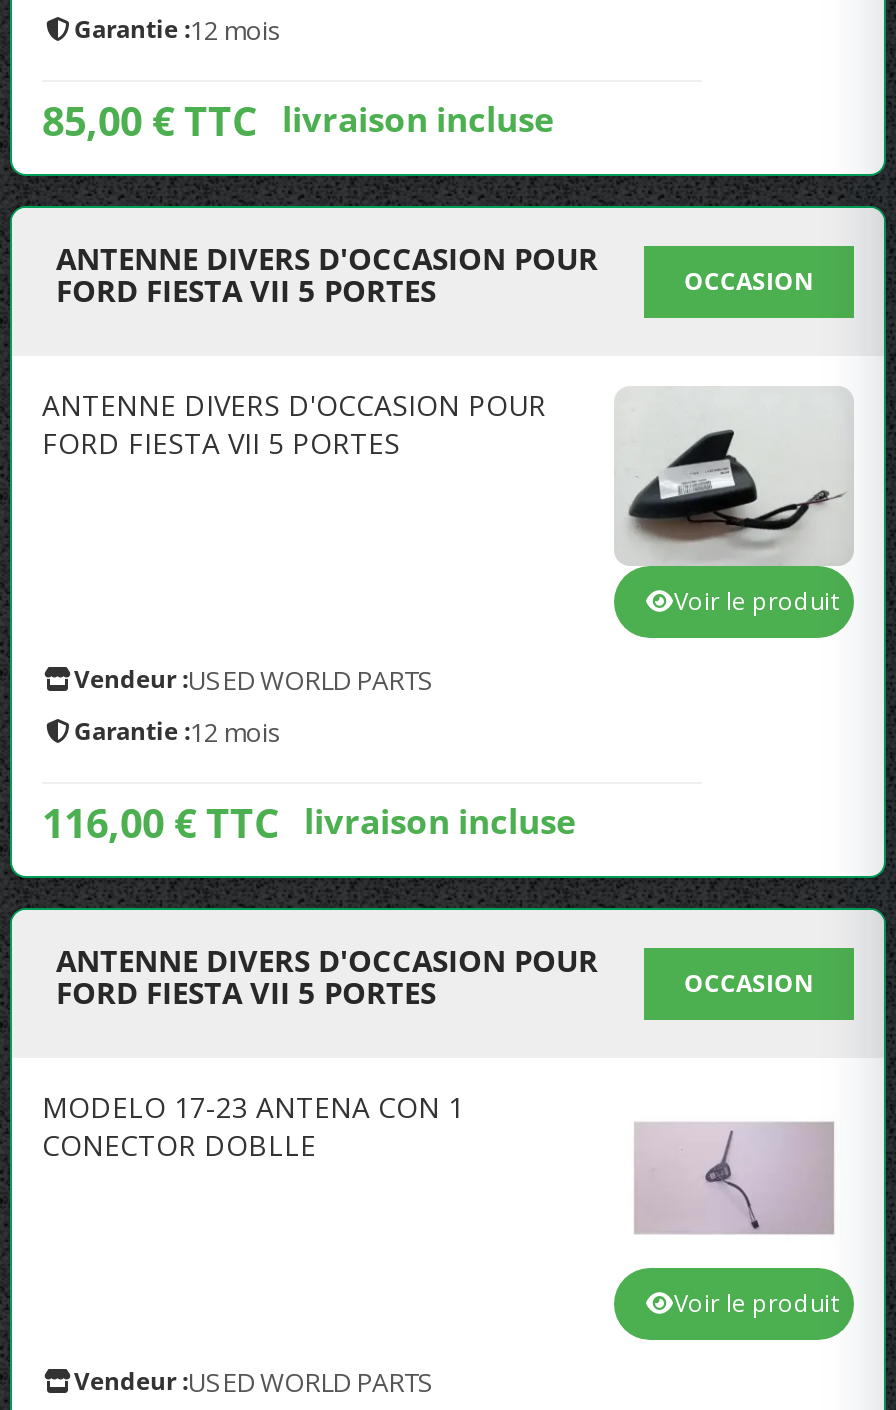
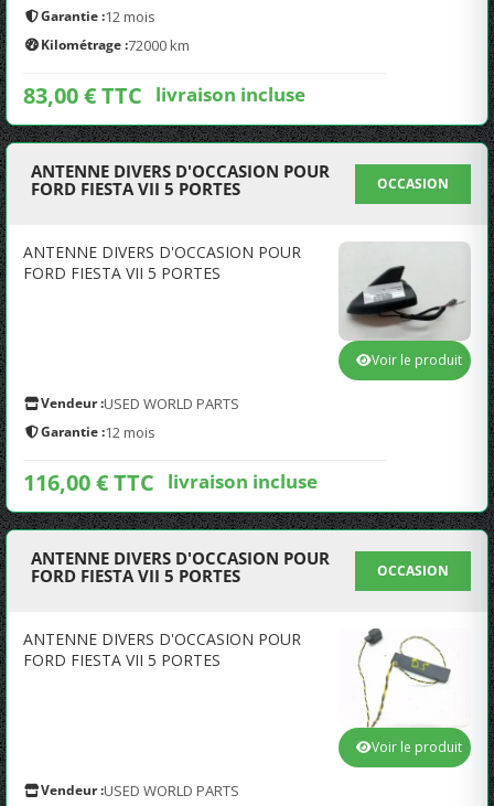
- 85,00 € TTC livraison incluse
+ Kilométrage : 72000 km
+ 83,00 € TTC livraison incluse

- MODELO 17-23 ANTENA CON 1
- CONECTOR DOBLLE
+ ANTENNE DIVERS D'OCCASION POUR
+ FORD FIESTA VII 5 PORTES

- [image]
+ [image]
